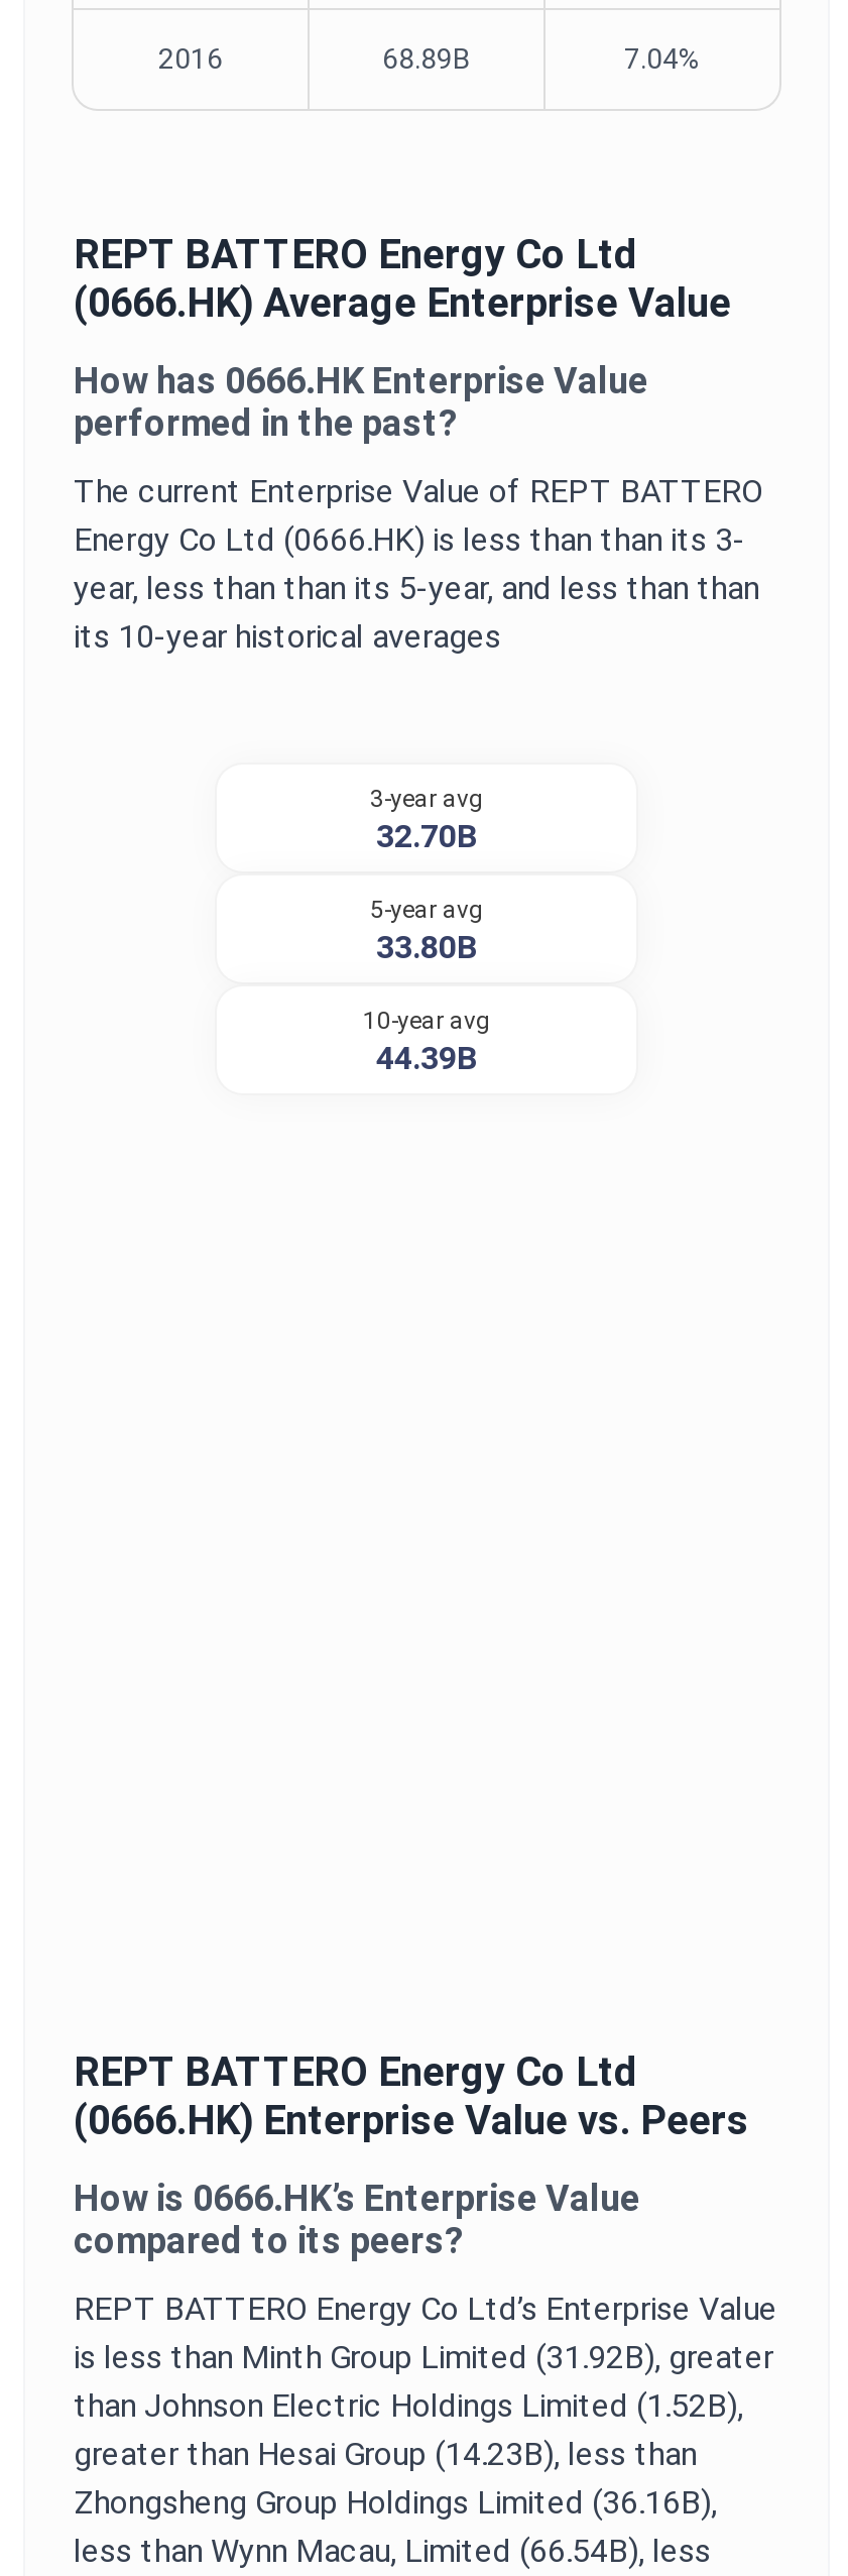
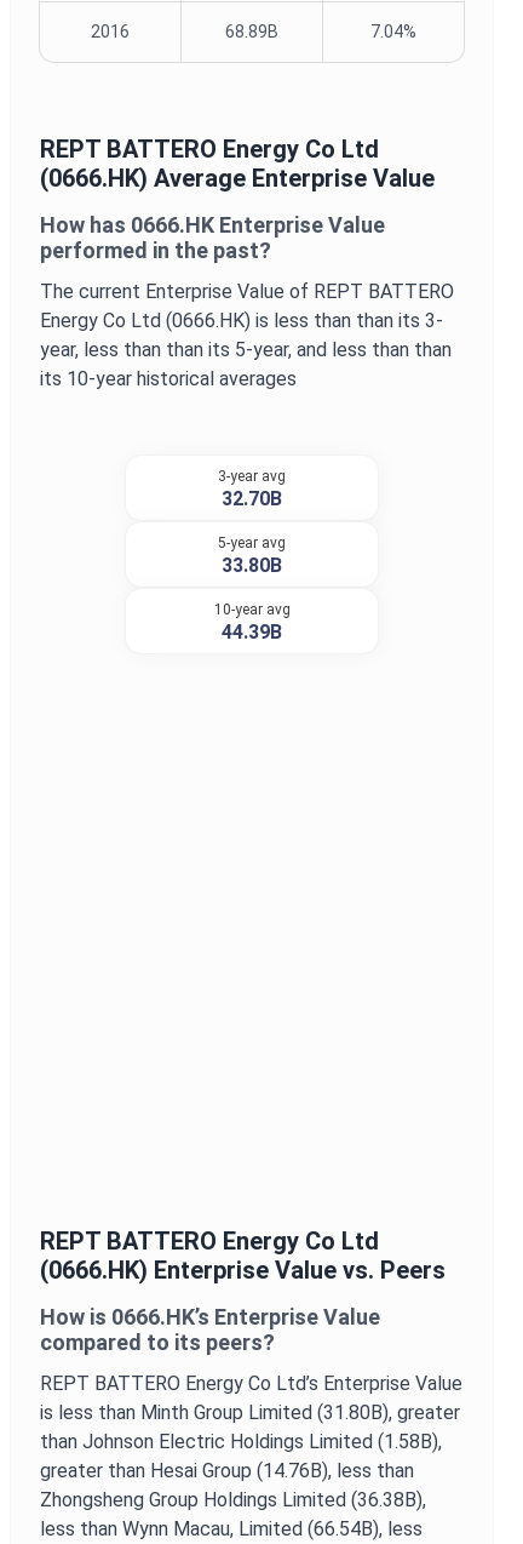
- is less than Minth Group Limited (31.92B), greater
+ is less than Minth Group Limited (31.80B), greater

- than Johnson Electric Holdings Limited (1.52B),
+ than Johnson Electric Holdings Limited (1.58B),

- greater than Hesai Group (14.23B), less than
+ greater than Hesai Group (14.76B), less than

- Zhongsheng Group Holdings Limited (36.16B),
+ Zhongsheng Group Holdings Limited (36.38B),
